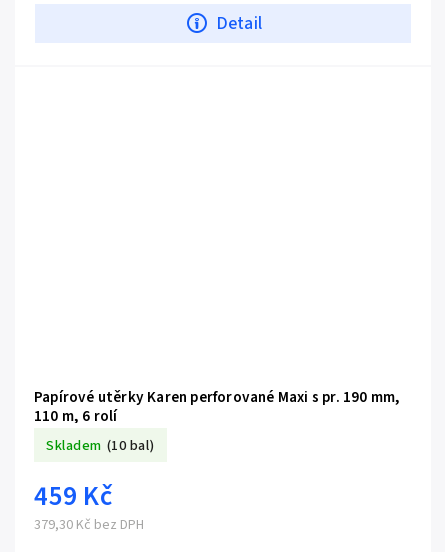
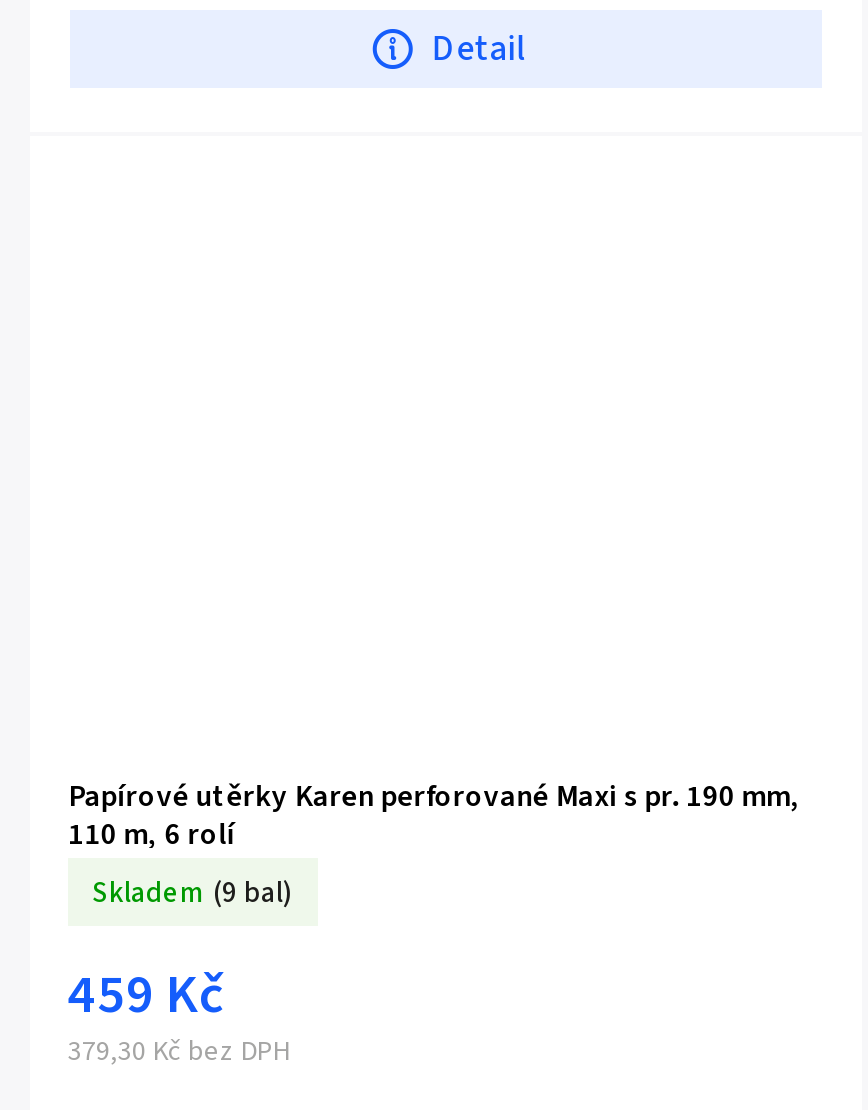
- Skladem (10 bal)
+ Skladem (9 bal)
